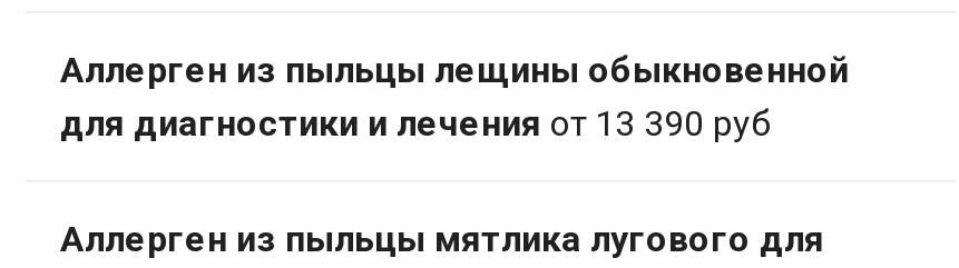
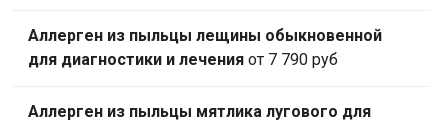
- для диагностики и лечения от 13 390 руб
+ для диагностики и лечения от 7 790 руб
